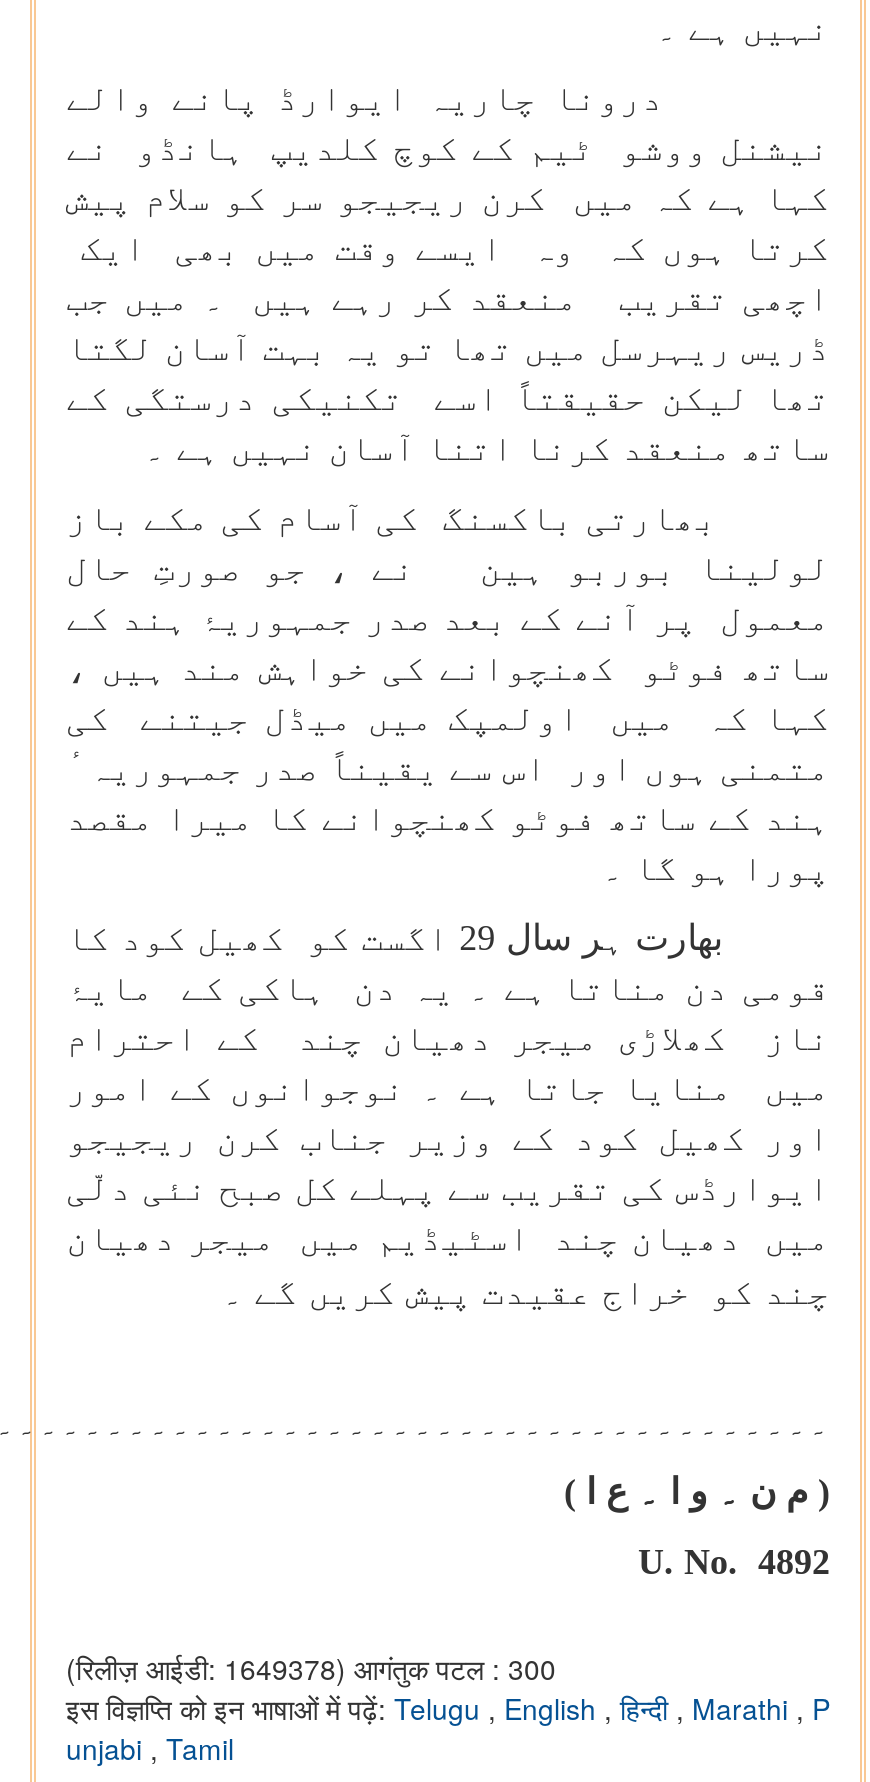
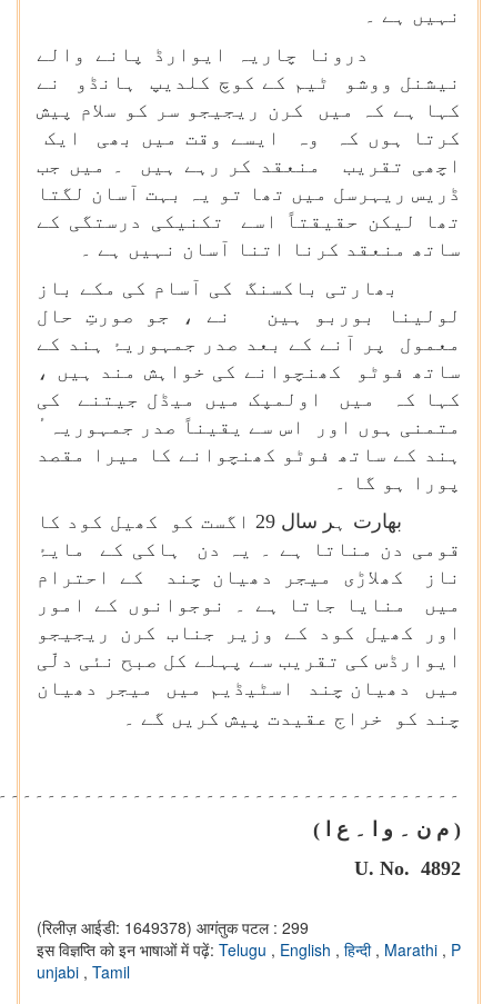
- (रिलीज़ आईडी: 1649378) आगंतुक पटल : 300
+ (रिलीज़ आईडी: 1649378) आगंतुक पटल : 299
